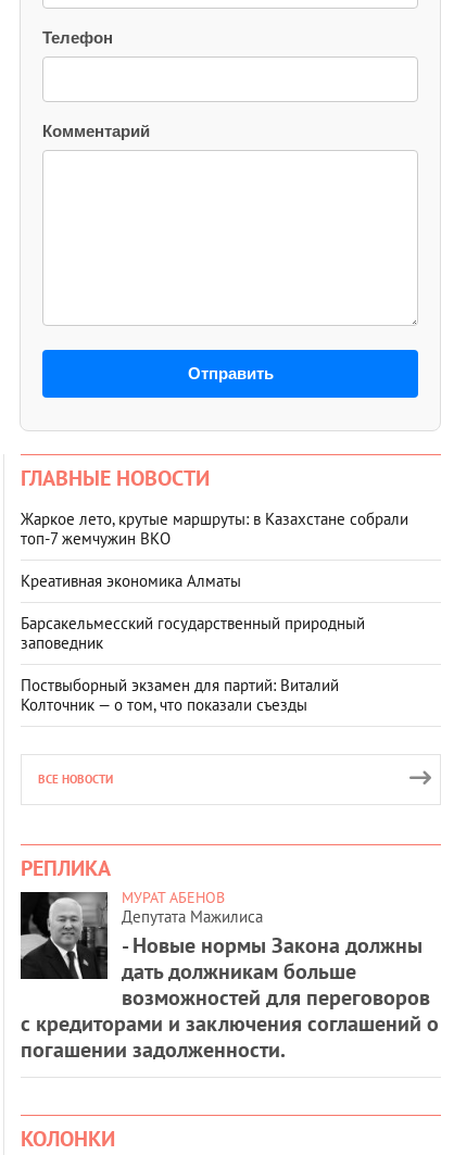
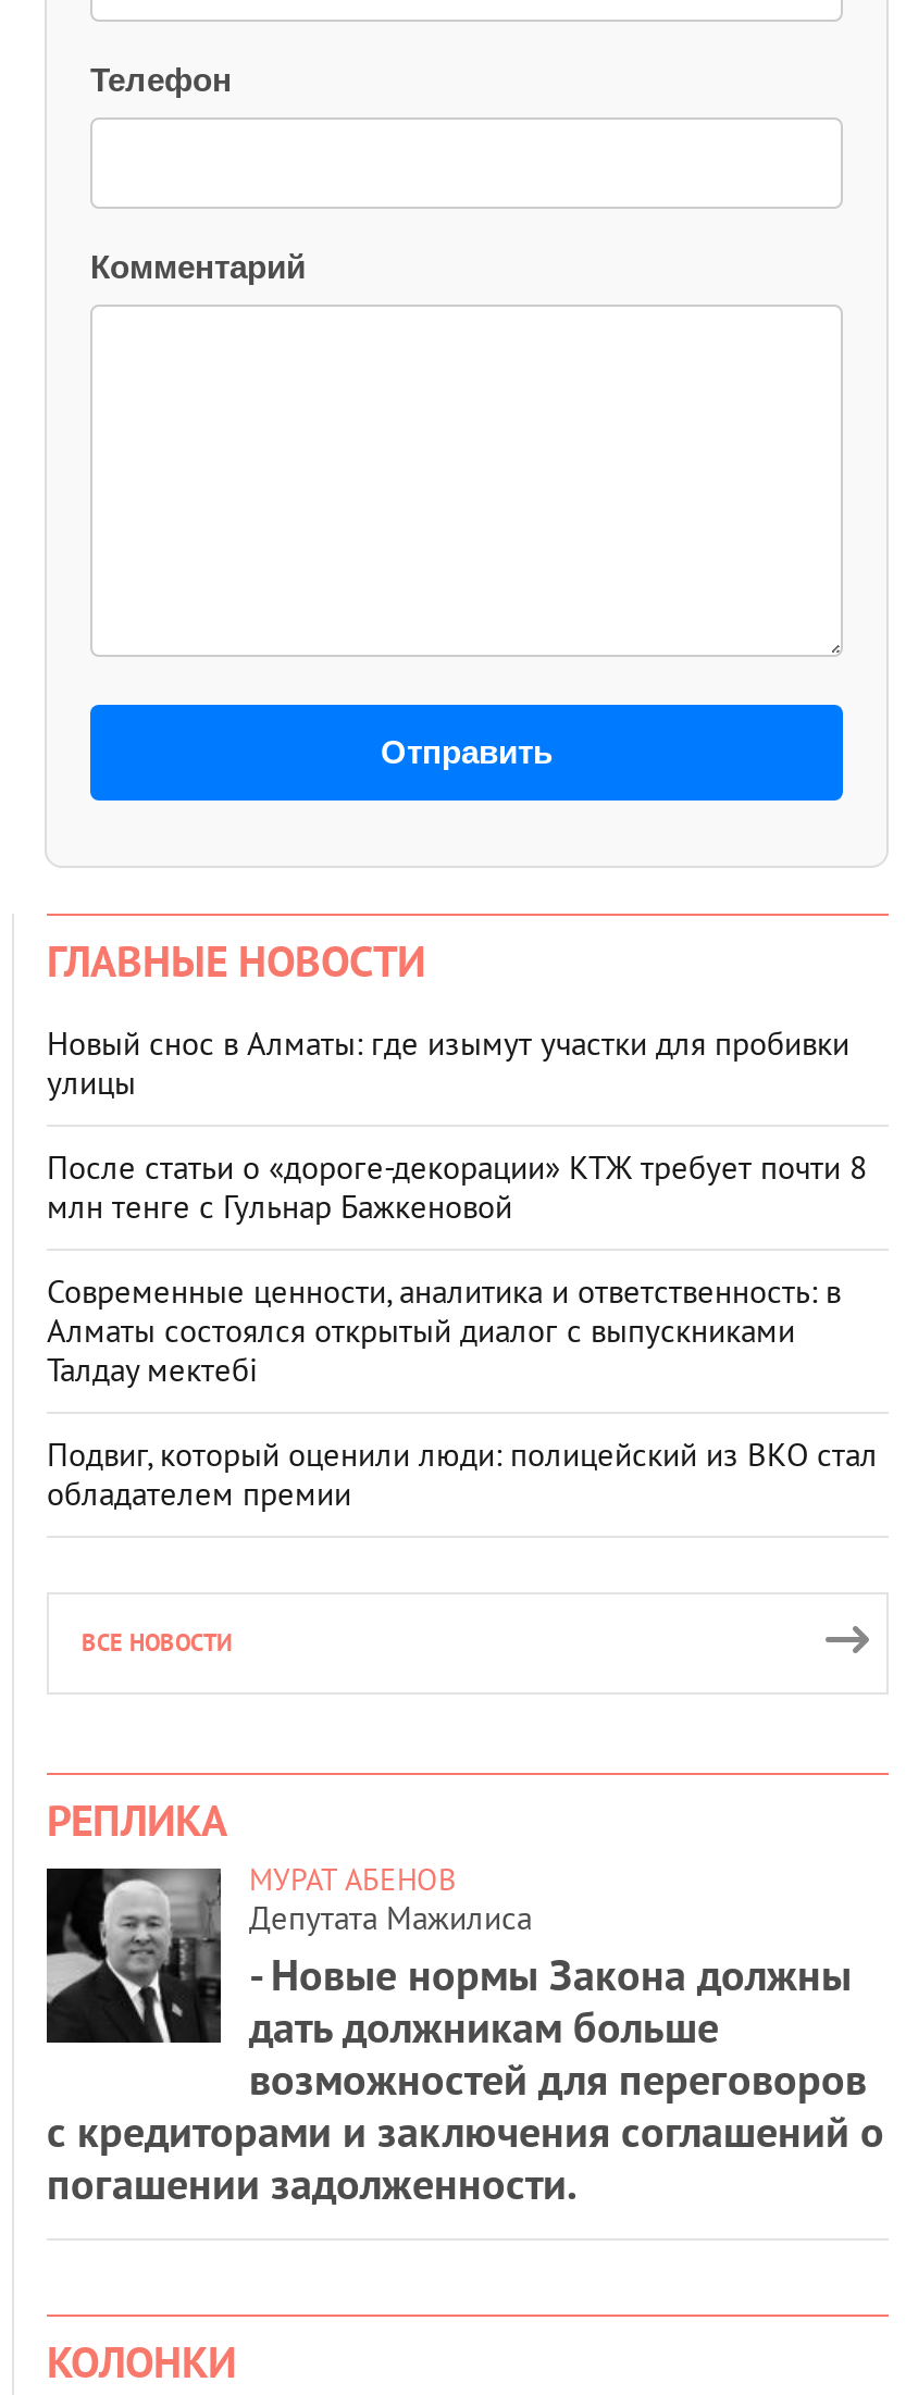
- Жаркое лето, крутые маршруты: в Казахстане собрали
- топ‑7 жемчужин ВКО
+ Новый снос в Алматы: где изымут участки для пробивки
+ улицы

- Креативная экономика Алматы
+ После статьи о «дороге-декорации» КТЖ требует почти 8
+ млн тенге с Гульнар Бажкеновой

- Барсакельмесский государственный природный
- заповедник
+ Современные ценности, аналитика и ответственность: в
+ Алматы состоялся открытый диалог с выпускниками
+ Талдау мектебі

- Поствыборный экзамен для партий: Виталий
- Колточник — о том, что показали съезды
+ Подвиг, который оценили люди: полицейский из ВКО стал
+ обладателем премии
